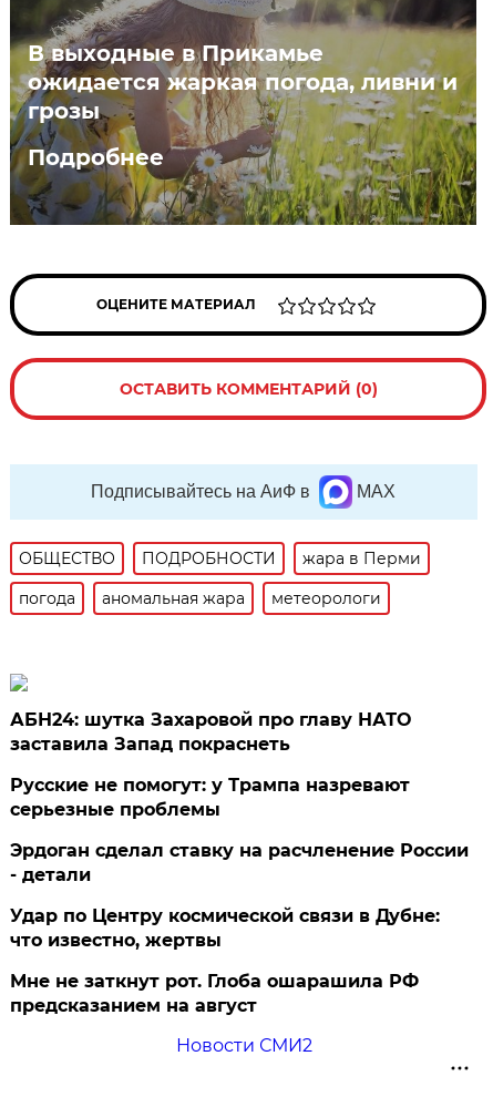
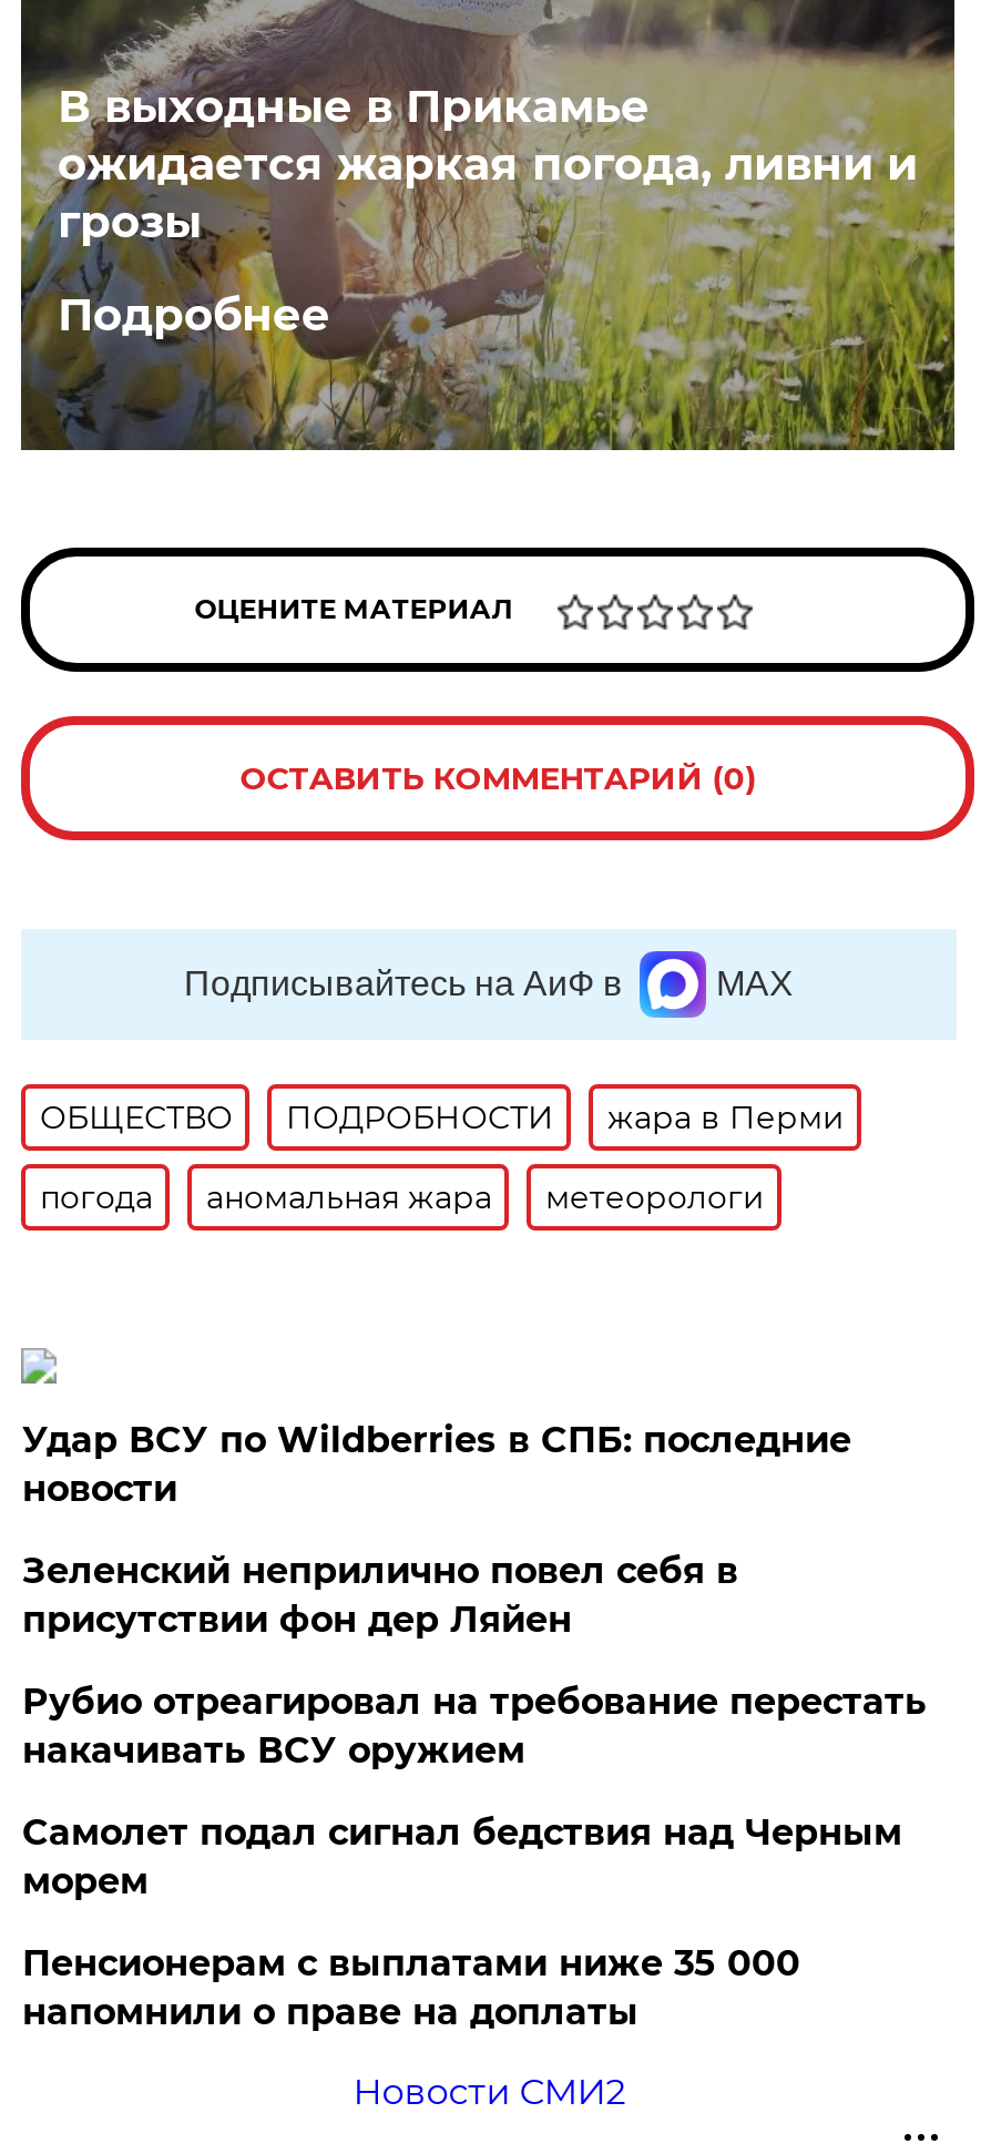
- АБН24: шутка Захаровой про главу НАТО
- заставила Запад покраснеть
+ Удар ВСУ по Wildberries в СПБ: последние
+ новости

- Русские не помогут: у Трампа назревают
- серьезные проблемы
+ Зеленский неприлично повел cебя в
+ присутствии фон дер Ляйен

- Эрдоган сделал ставку на расчленение России
- - детали
+ Рубио отреагировал на требование перестать
+ накачивать ВСУ оружием

- Удар по Центру космической связи в Дубне:
- что известно, жертвы
+ Самолет подал сигнал бедствия над Черным
+ морем

- Мне не заткнут рот. Глоба ошарашила РФ
- предсказанием на август
+ Пенсионерам с выплатами ниже 35 000
+ напомнили о праве на доплаты
